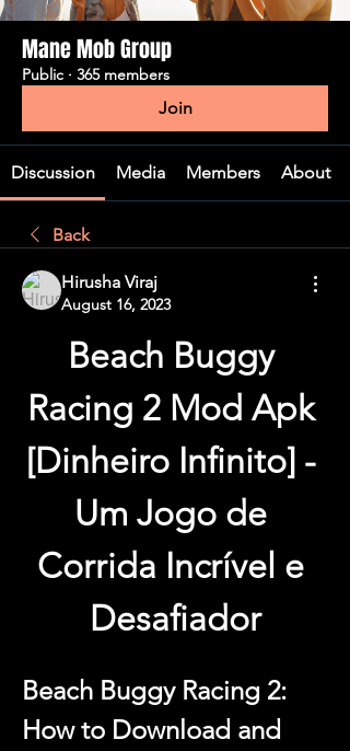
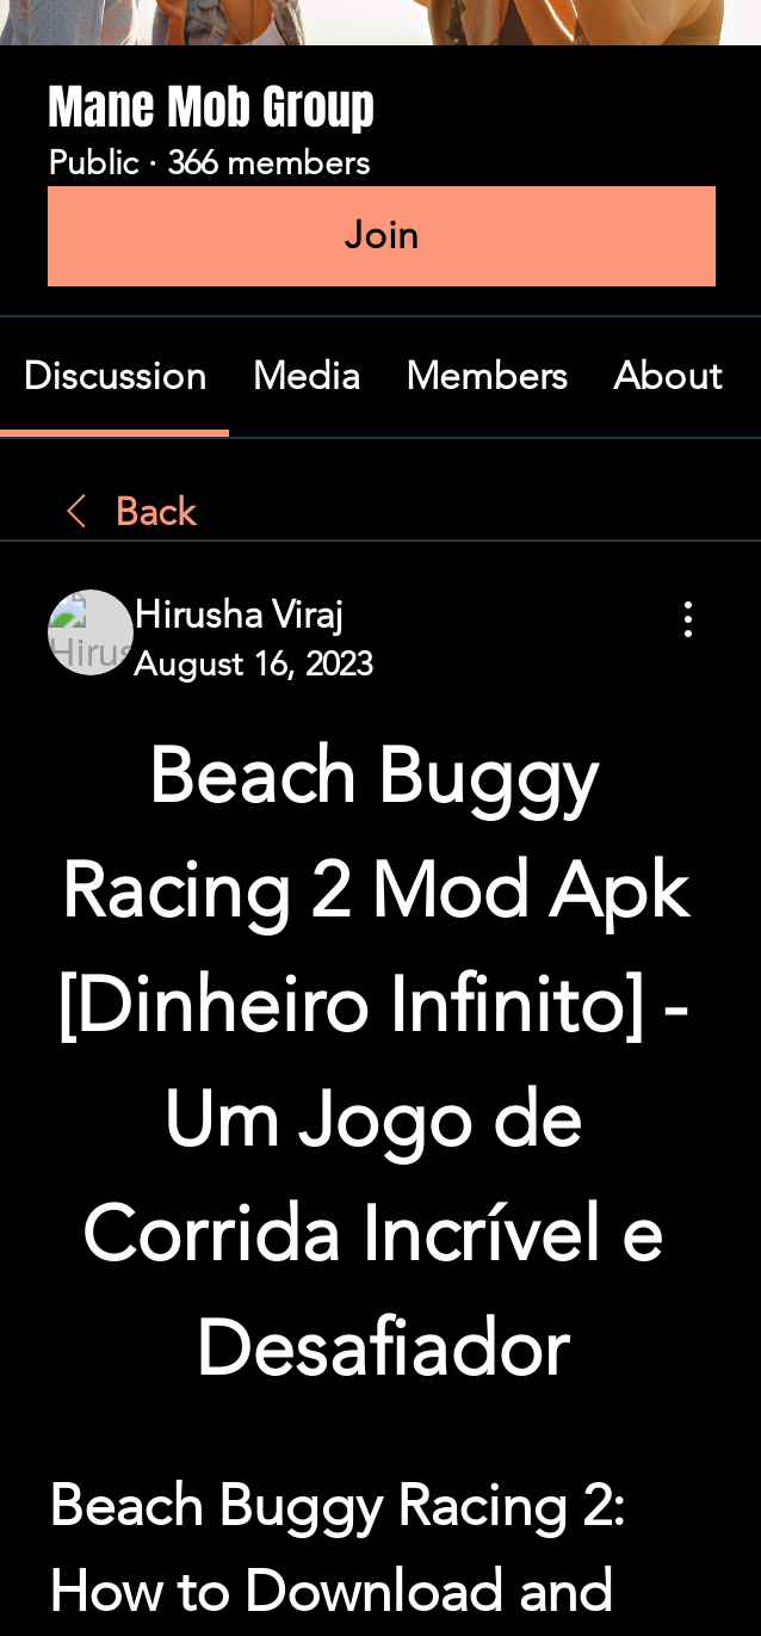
- Public · 365 members
+ Public · 366 members
